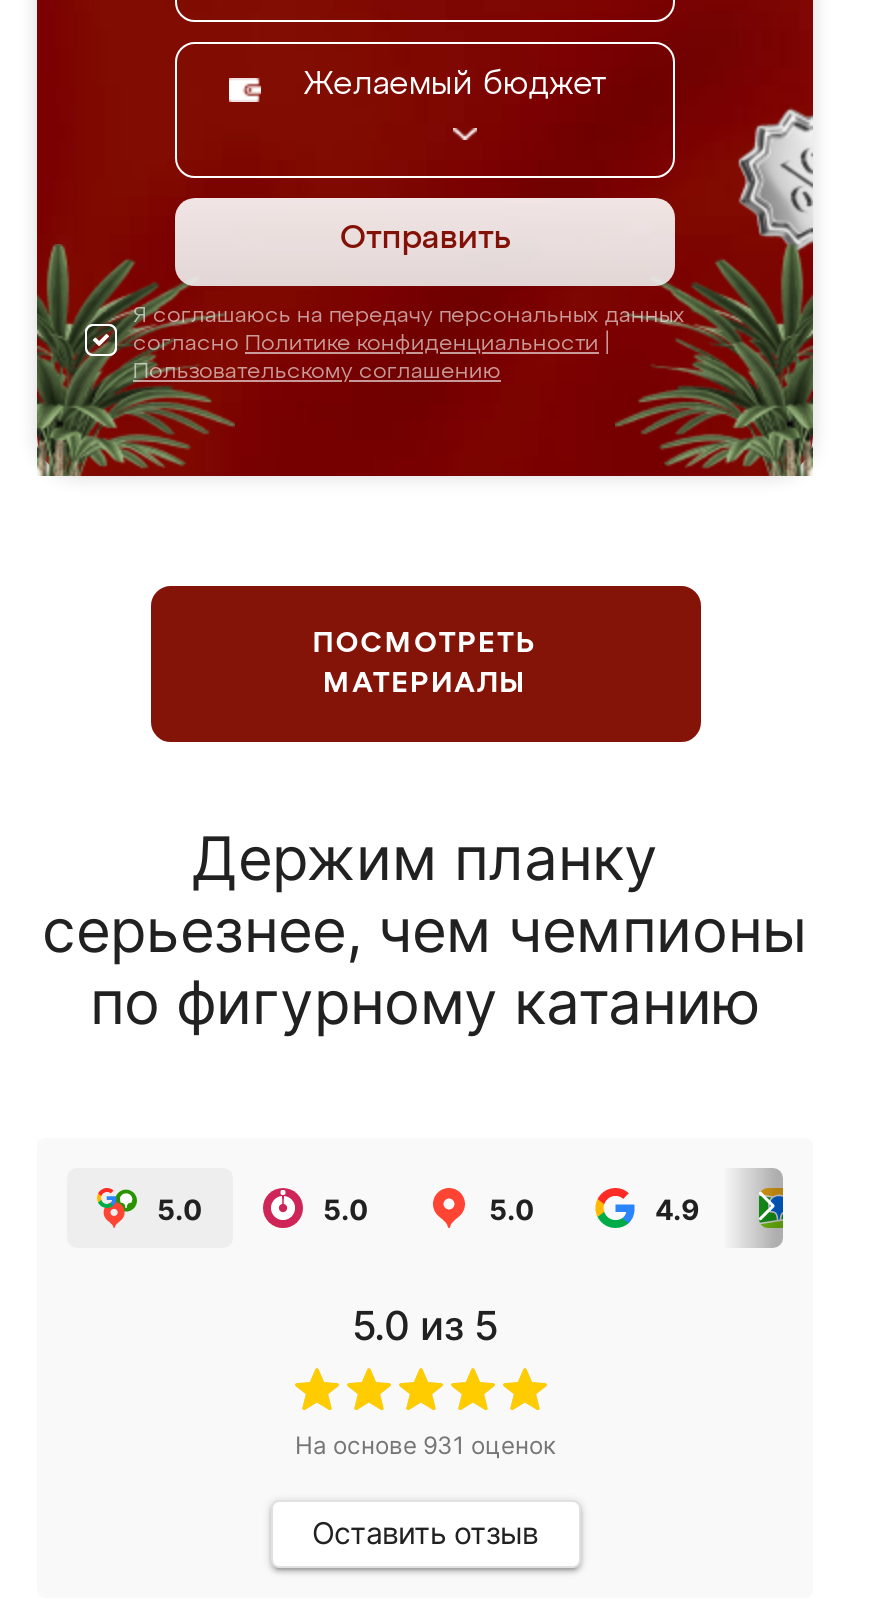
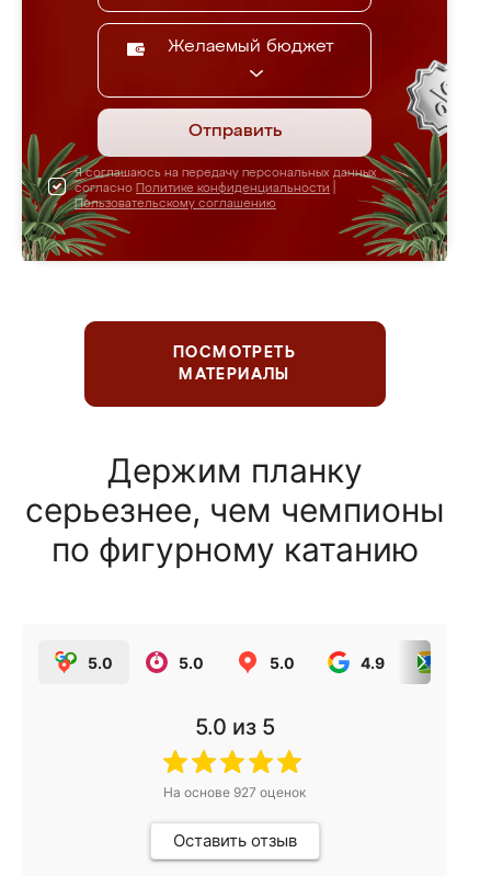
- На основе 931 оценок
+ На основе 927 оценок
